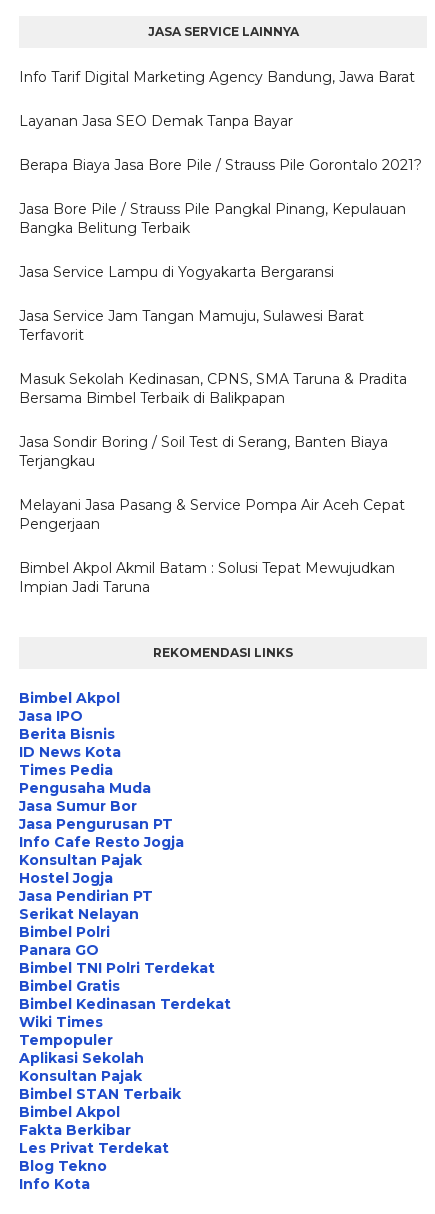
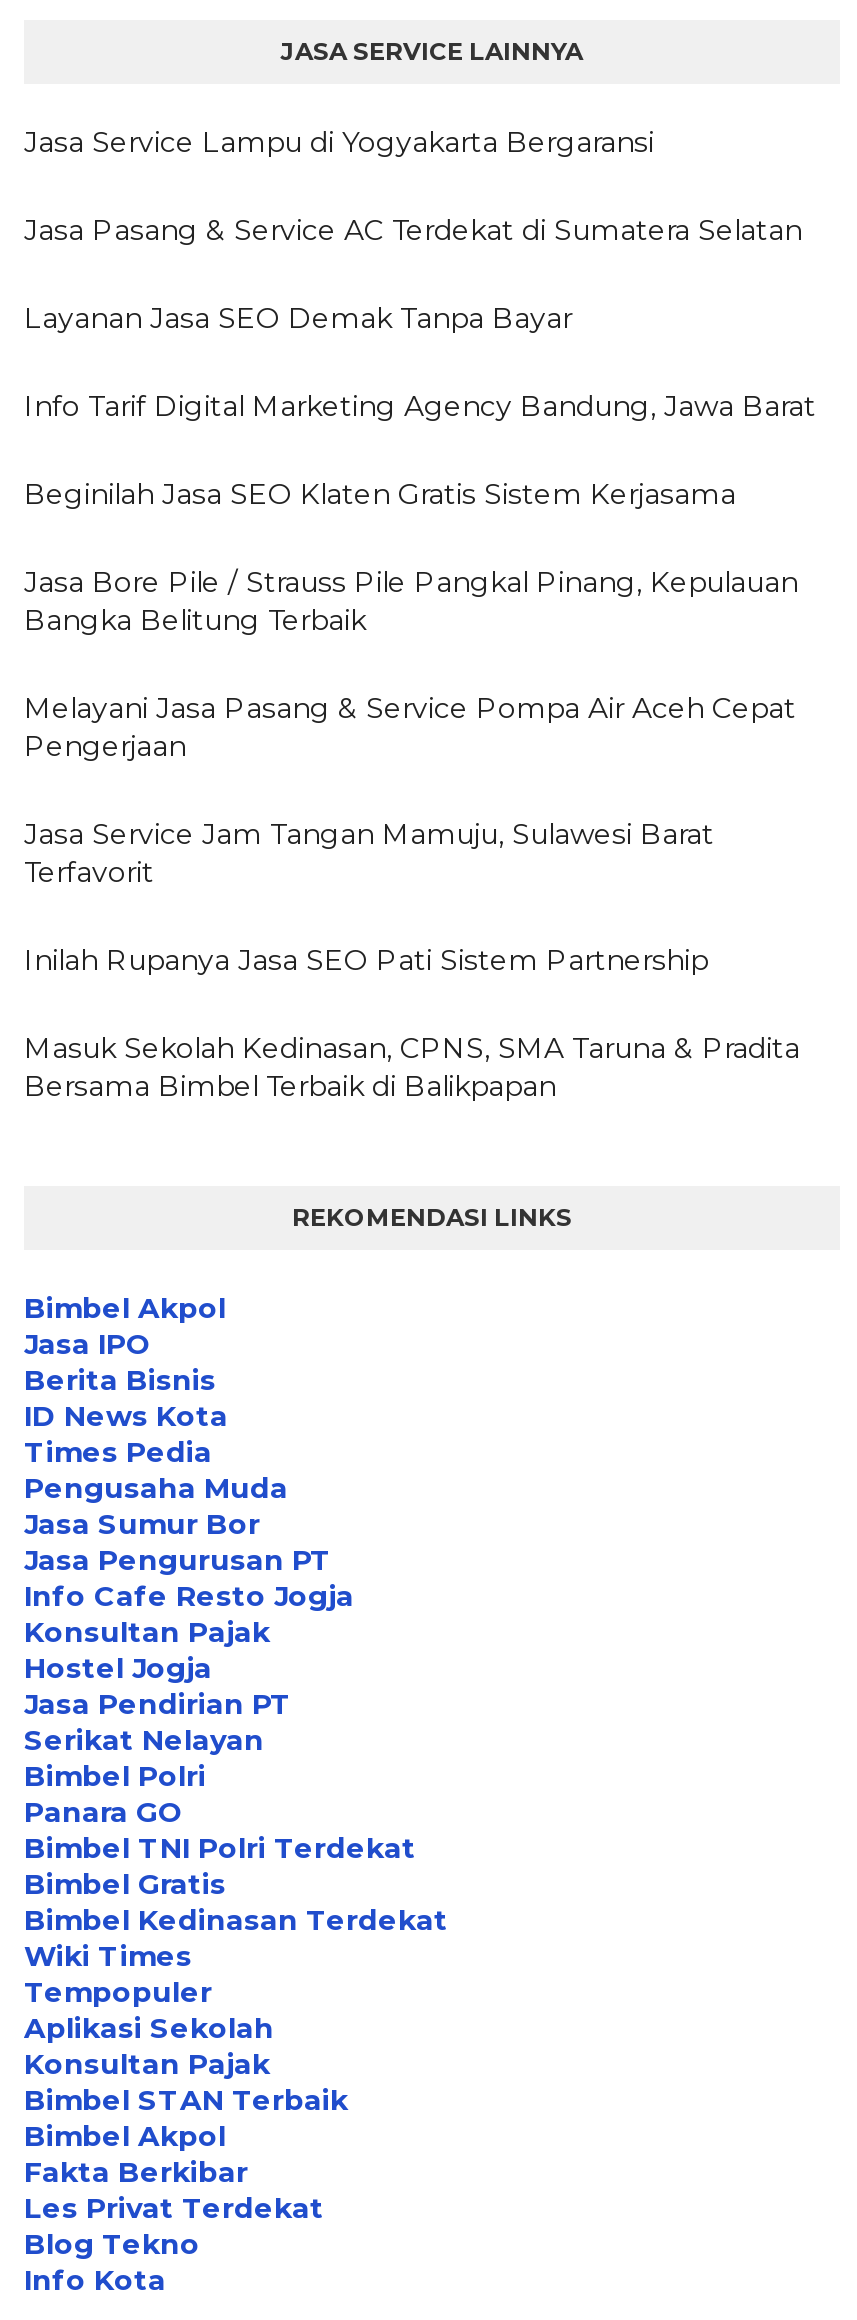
+ Jasa Pasang & Service AC Terdekat di Sumatera Selatan

moved down: Info Tarif Digital Marketing Agency Bandung, Jawa Barat

moved up: Layanan Jasa SEO Demak Tanpa Bayar

- Berapa Biaya Jasa Bore Pile / Strauss Pile Gorontalo 2021?
+ Beginilah Jasa SEO Klaten Gratis Sistem Kerjasama

moved down: Jasa Bore Pile / Strauss Pile Pangkal Pinang, Kepulauan | Bangka Belitung Terbaik

moved up: Jasa Service Lampu di Yogyakarta Bergaransi

moved down: Jasa Service Jam Tangan Mamuju, Sulawesi Barat | Terfavorit

+ Inilah Rupanya Jasa SEO Pati Sistem Partnership

moved down: Masuk Sekolah Kedinasan, CPNS, SMA Taruna & Pradita | Bersama Bimbel Terbaik di Balikpapan

- Jasa Sondir Boring / Soil Test di Serang, Banten Biaya
- Terjangkau
- Bimbel Akpol Akmil Batam : Solusi Tepat Mewujudkan
- Impian Jadi Taruna

moved up: Melayani Jasa Pasang & Service Pompa Air Aceh Cepat | Pengerjaan
